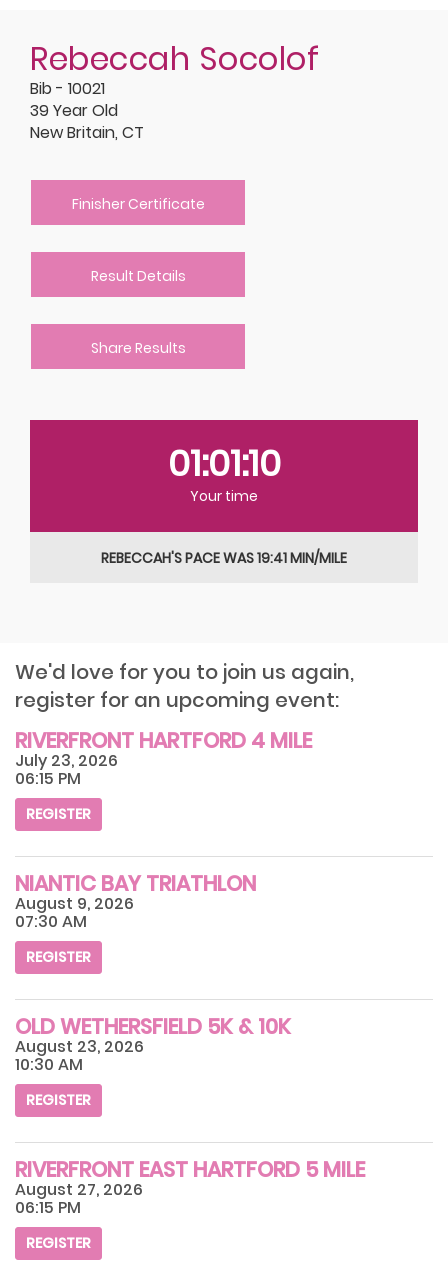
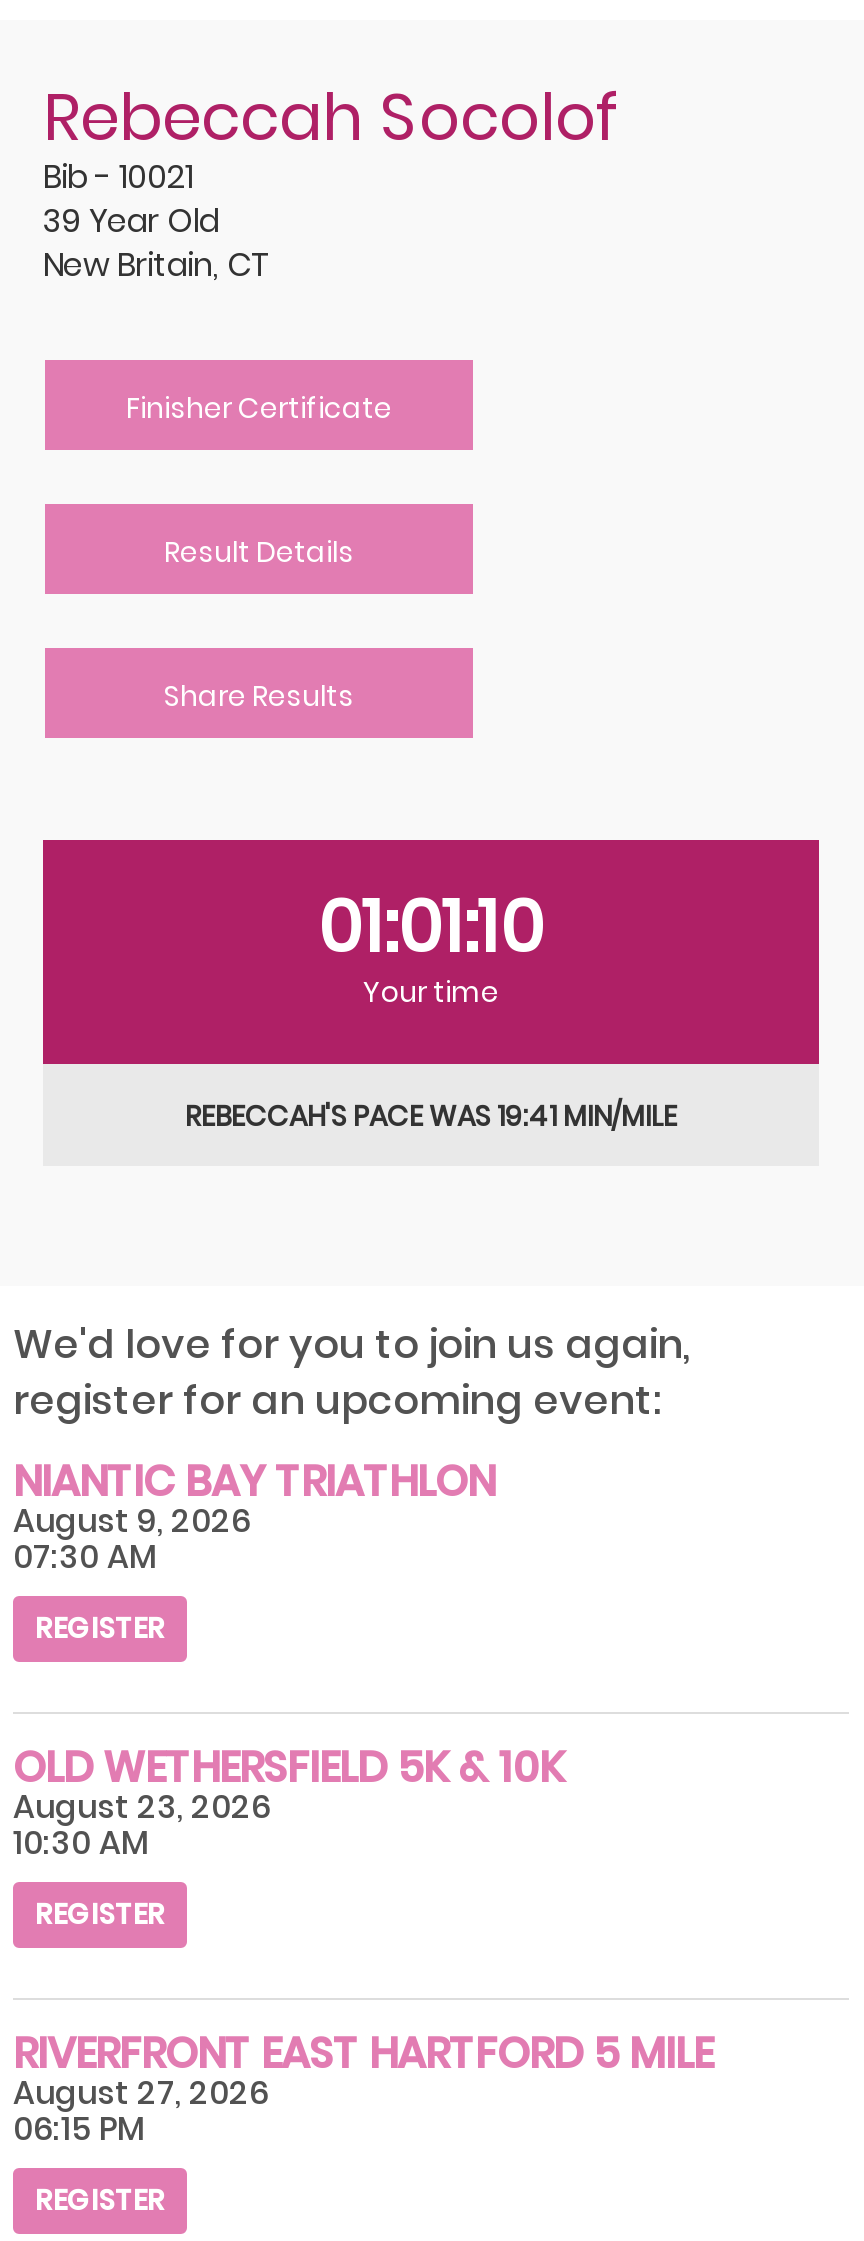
- RIVERFRONT HARTFORD 4 MILE
- July 23, 2026
- 06:15 PM
- REGISTER
